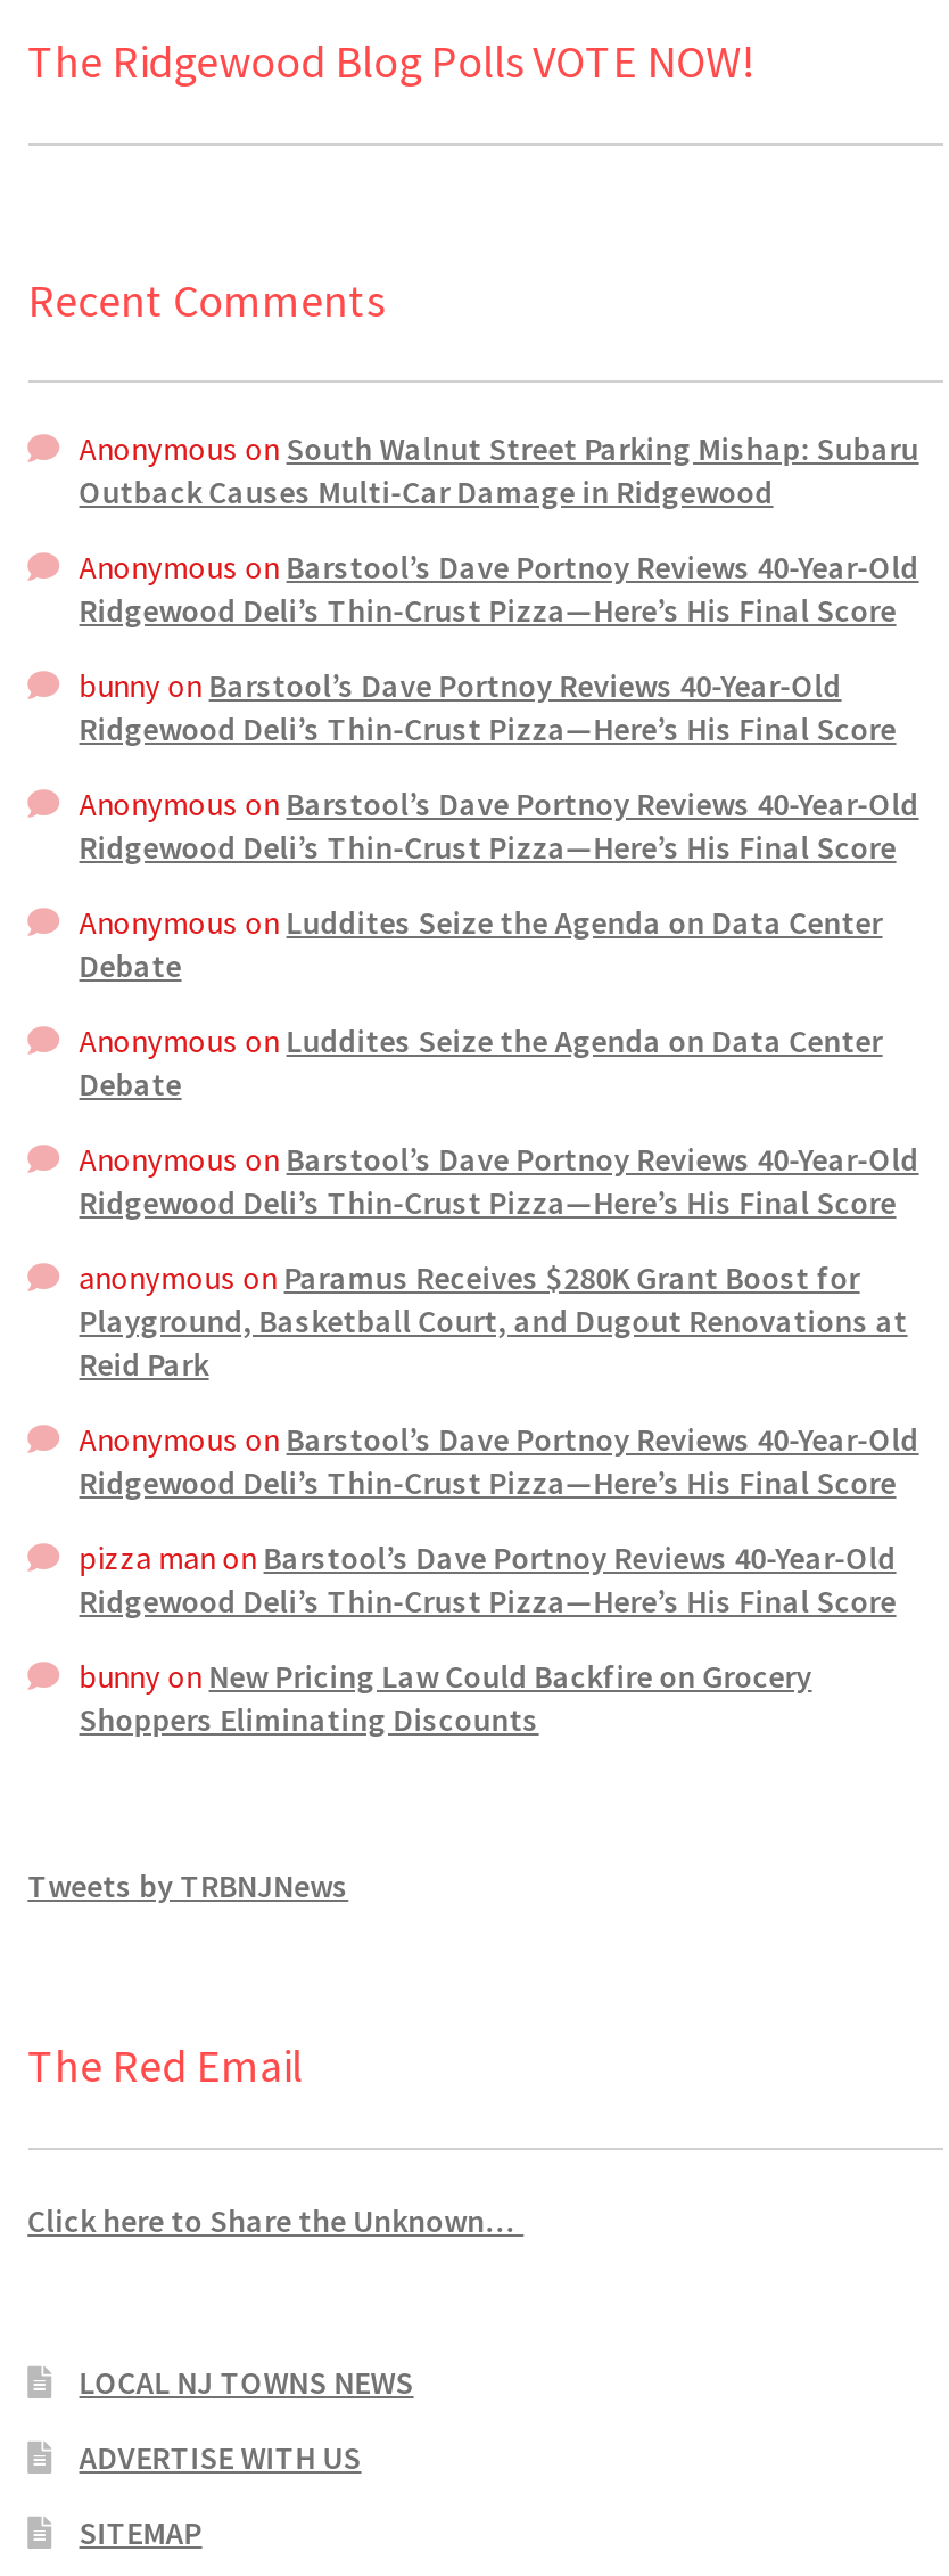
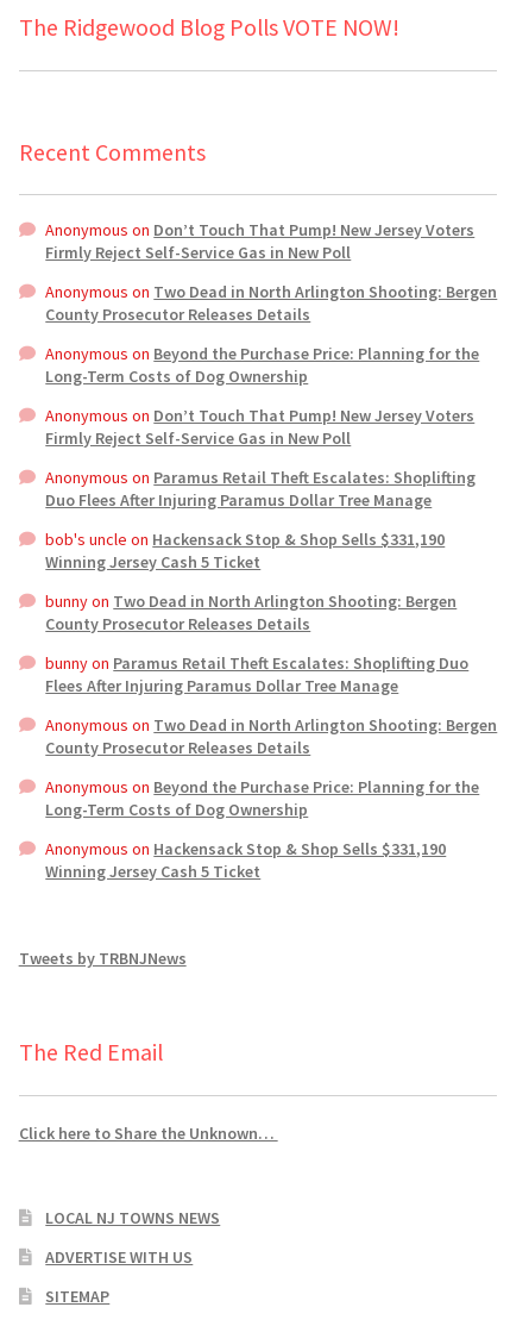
- Anonymous on South Walnut Street Parking Mishap: Subaru
- Outback Causes Multi-Car Damage in Ridgewood
+ Anonymous on Don’t Touch That Pump! New Jersey Voters
+ Firmly Reject Self-Service Gas in New Poll

- Anonymous on Barstool’s Dave Portnoy Reviews 40-Year-Old
- Ridgewood Deli’s Thin-Crust Pizza—Here’s His Final Score
+ Anonymous on Two Dead in North Arlington Shooting: Bergen
+ County Prosecutor Releases Details

- bunny on Barstool’s Dave Portnoy Reviews 40-Year-Old
- Ridgewood Deli’s Thin-Crust Pizza—Here’s His Final Score
+ Anonymous on Beyond the Purchase Price: Planning for the
+ Long-Term Costs of Dog Ownership

- Anonymous on Barstool’s Dave Portnoy Reviews 40-Year-Old
- Ridgewood Deli’s Thin-Crust Pizza—Here’s His Final Score
+ Anonymous on Don’t Touch That Pump! New Jersey Voters
+ Firmly Reject Self-Service Gas in New Poll

- Anonymous on Luddites Seize the Agenda on Data Center
- Debate
+ Anonymous on Paramus Retail Theft Escalates: Shoplifting
+ Duo Flees After Injuring Paramus Dollar Tree Manage

- Anonymous on Luddites Seize the Agenda on Data Center
- Debate
+ bob's uncle on Hackensack Stop & Shop Sells $331,190
+ Winning Jersey Cash 5 Ticket

- Anonymous on Barstool’s Dave Portnoy Reviews 40-Year-Old
- Ridgewood Deli’s Thin-Crust Pizza—Here’s His Final Score
+ bunny on Two Dead in North Arlington Shooting: Bergen
+ County Prosecutor Releases Details

- anonymous on Paramus Receives $280K Grant Boost for
- Playground, Basketball Court, and Dugout Renovations at
- Reid Park
+ bunny on Paramus Retail Theft Escalates: Shoplifting Duo
+ Flees After Injuring Paramus Dollar Tree Manage

- Anonymous on Barstool’s Dave Portnoy Reviews 40-Year-Old
- Ridgewood Deli’s Thin-Crust Pizza—Here’s His Final Score
+ Anonymous on Two Dead in North Arlington Shooting: Bergen
+ County Prosecutor Releases Details

- pizza man on Barstool’s Dave Portnoy Reviews 40-Year-Old
- Ridgewood Deli’s Thin-Crust Pizza—Here’s His Final Score
+ Anonymous on Beyond the Purchase Price: Planning for the
+ Long-Term Costs of Dog Ownership

- bunny on New Pricing Law Could Backfire on Grocery
- Shoppers Eliminating Discounts
+ Anonymous on Hackensack Stop & Shop Sells $331,190
+ Winning Jersey Cash 5 Ticket
